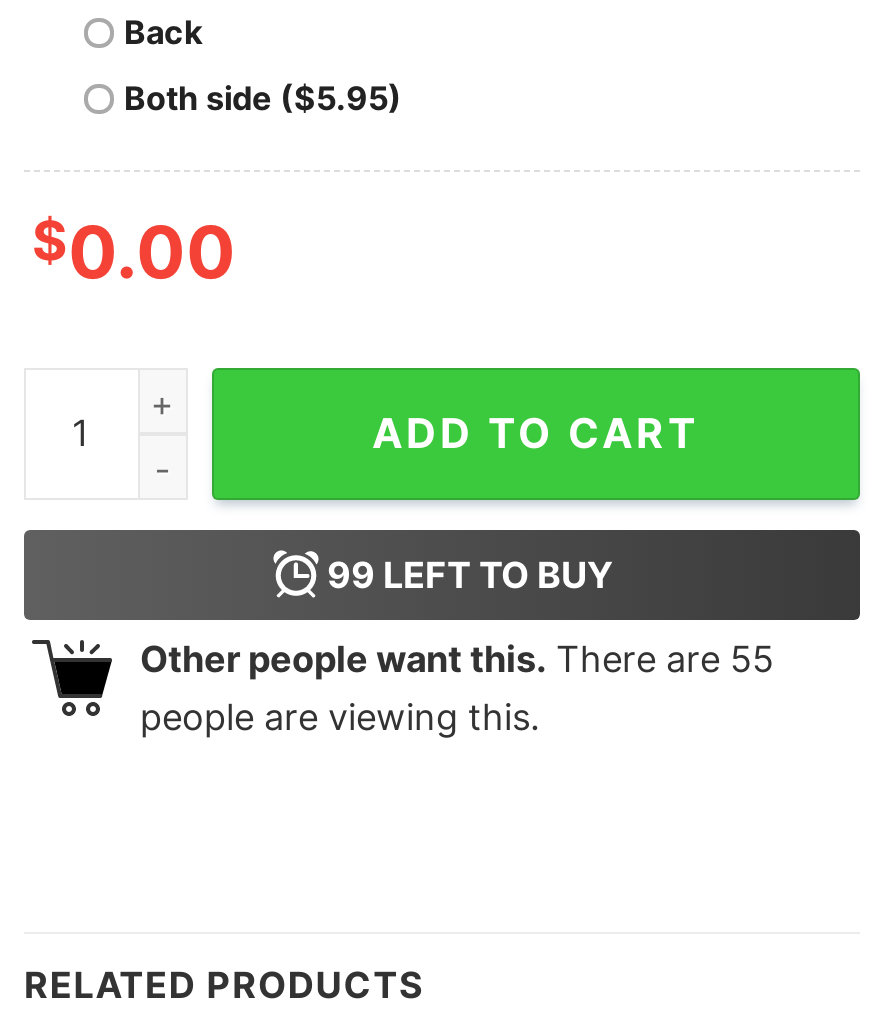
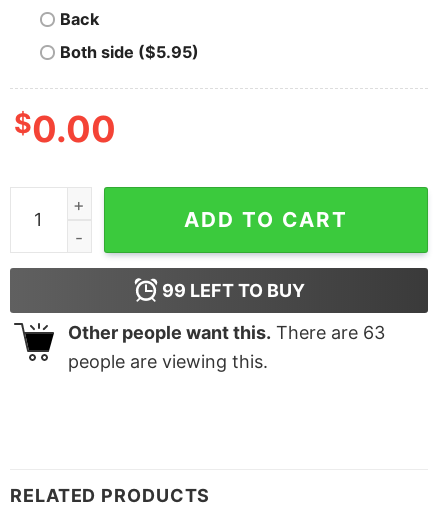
- Other people want this. There are 55
+ Other people want this. There are 63
